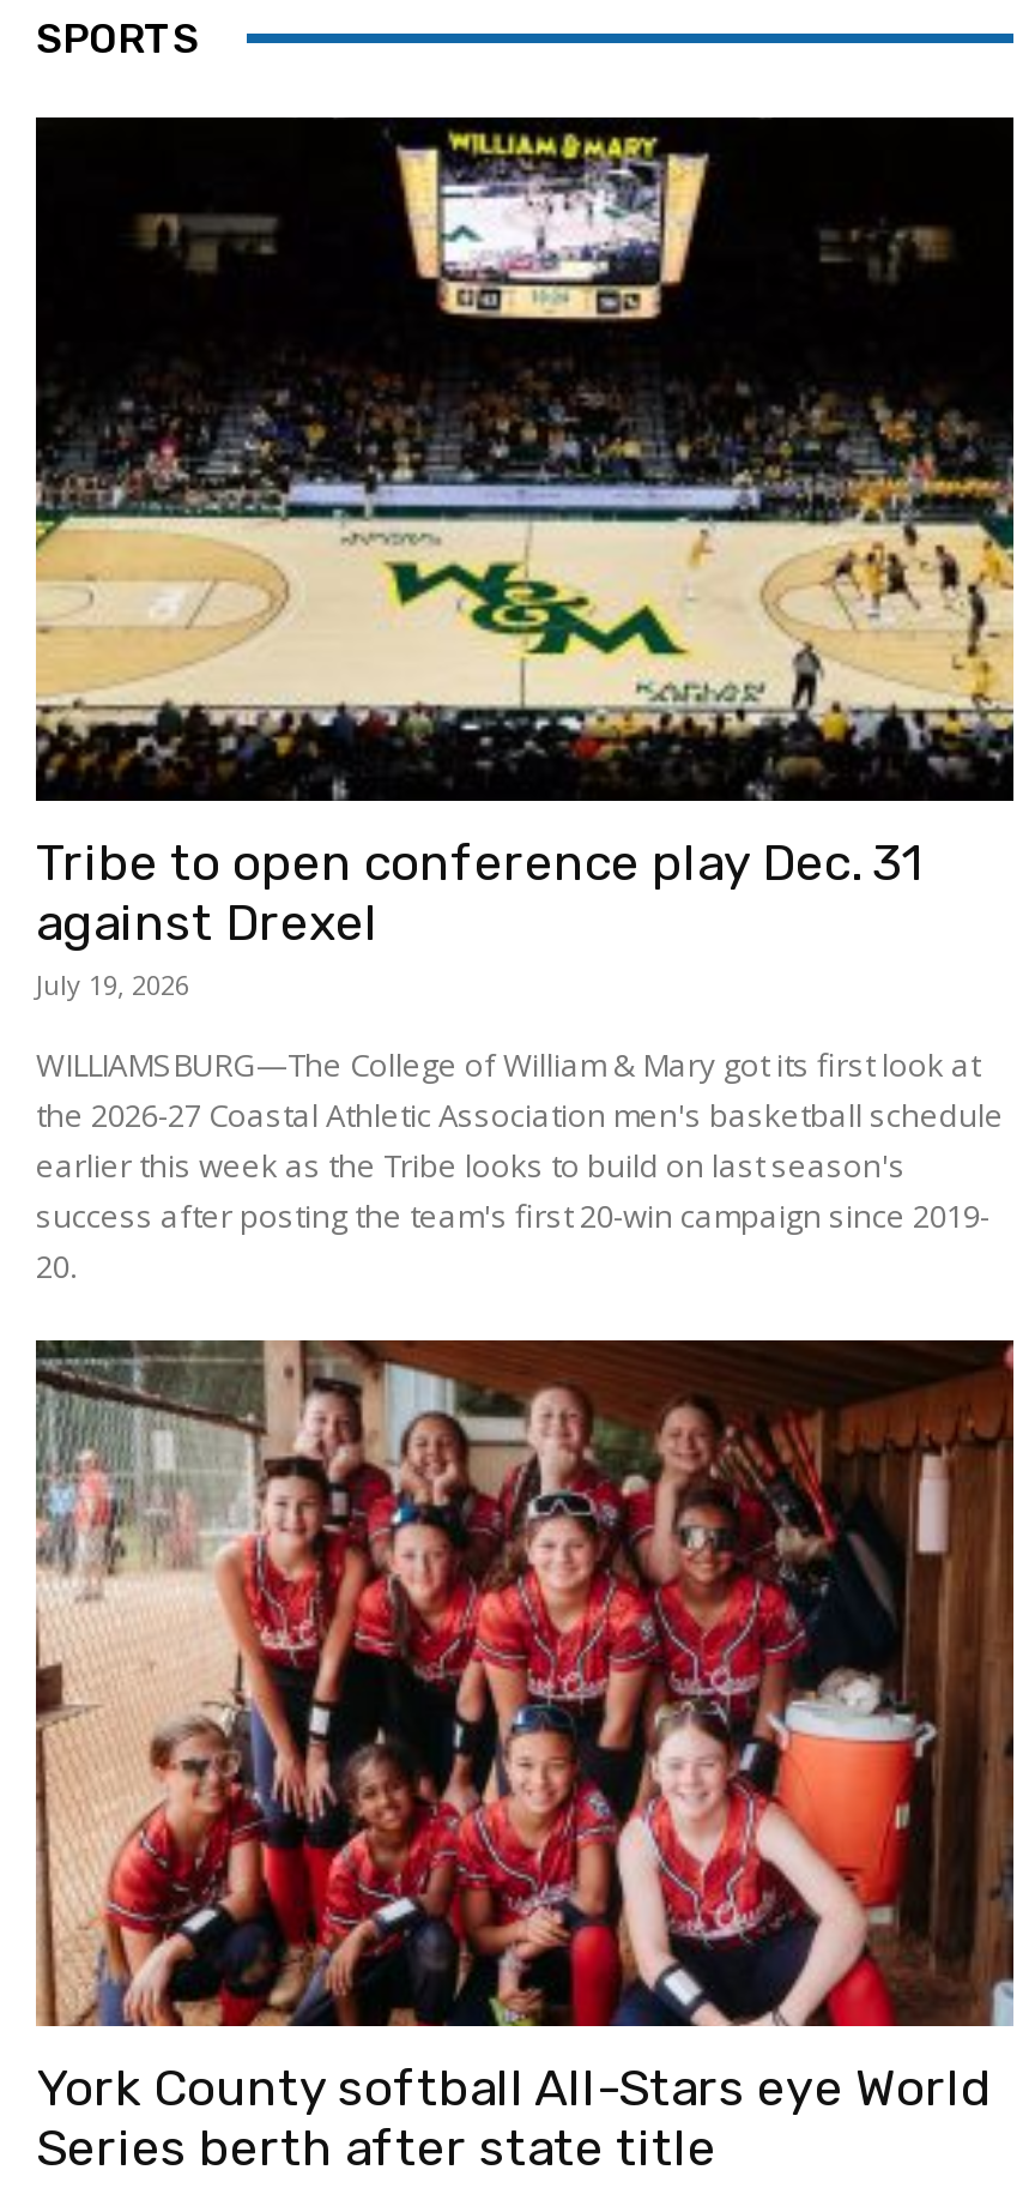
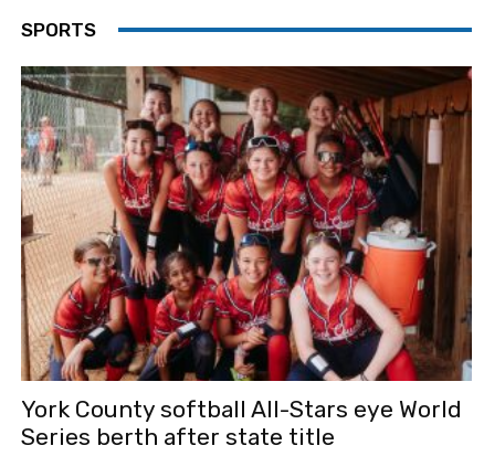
- [image]
- Tribe to open conference play Dec. 31
- against Drexel
- July 19, 2026
- WILLIAMSBURG—The College of William & Mary got its first look at
- the 2026-27 Coastal Athletic Association men's basketball schedule
- earlier this week as the Tribe looks to build on last season's
- success after posting the team's first 20-win campaign since 2019-
- 20.
